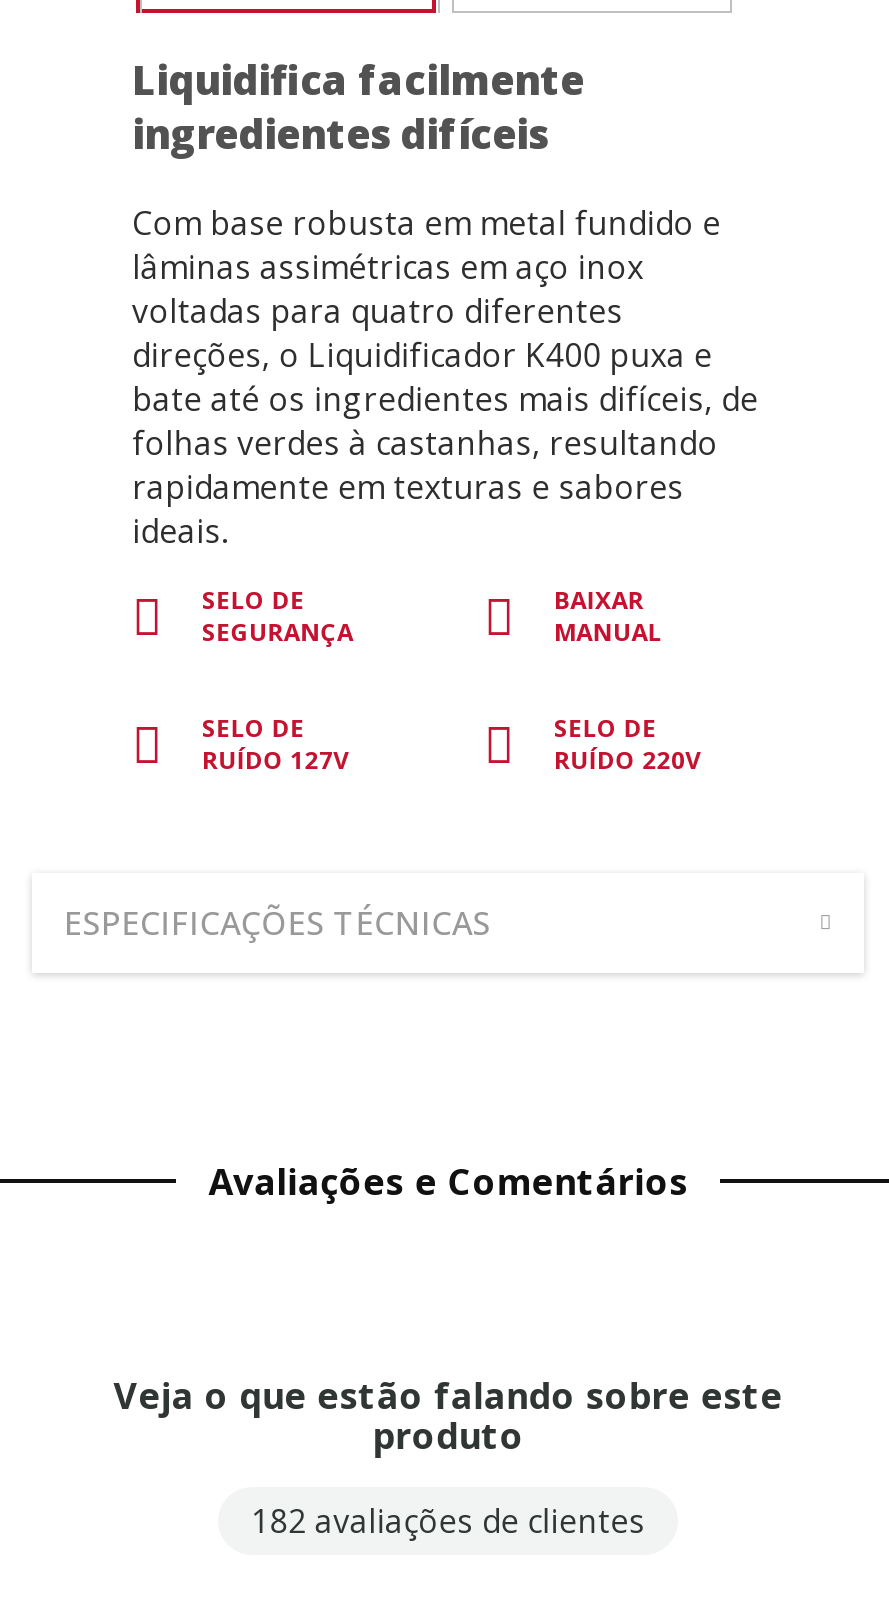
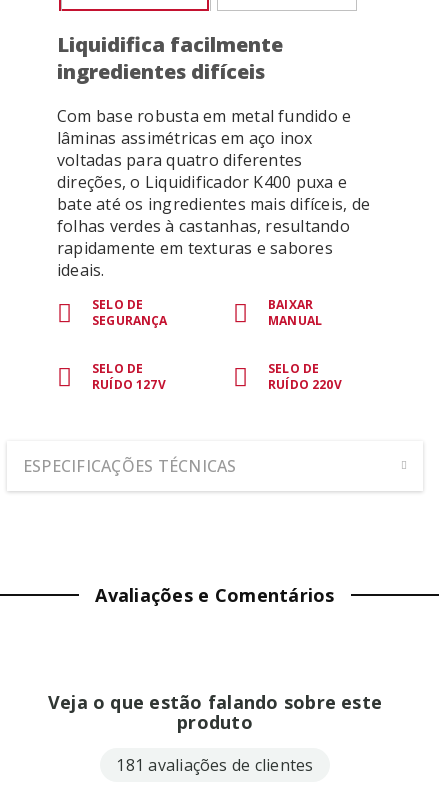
- 182 avaliações de clientes
+ 181 avaliações de clientes
